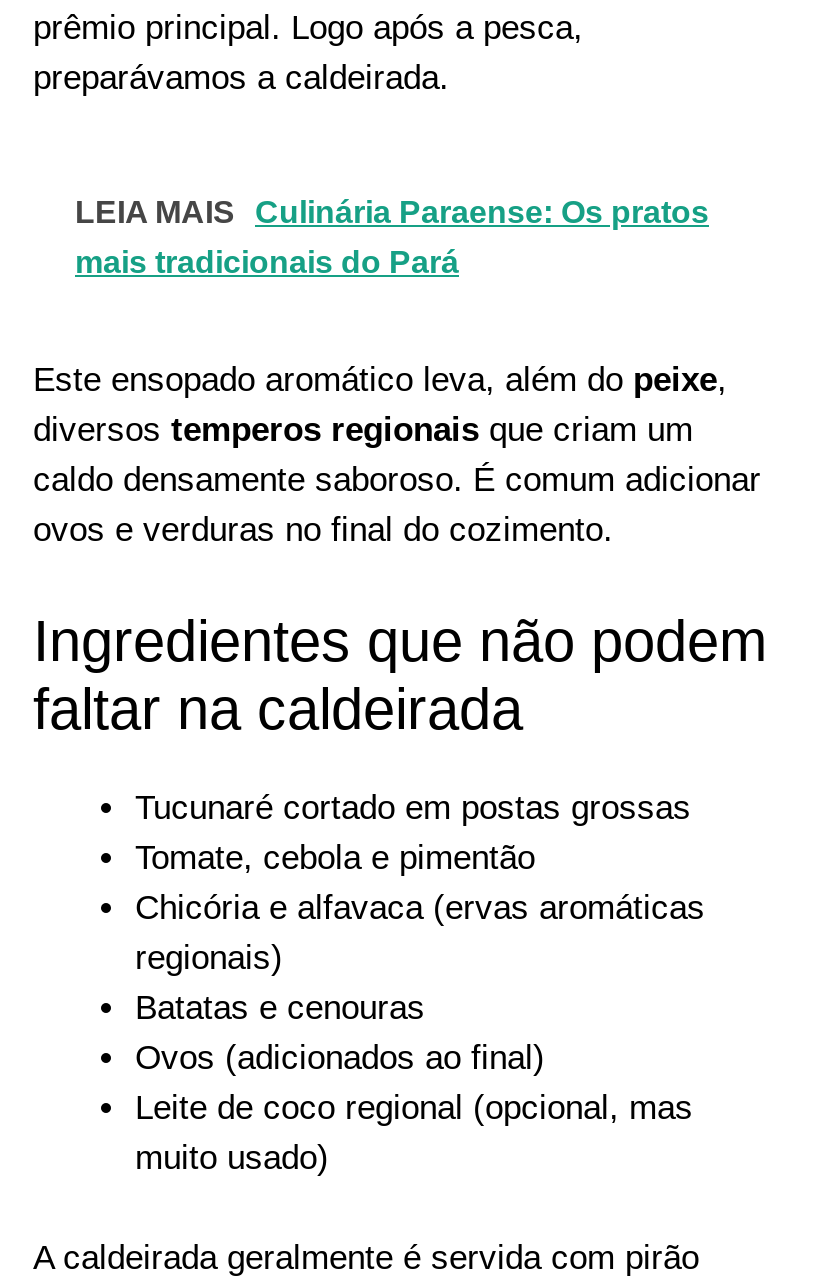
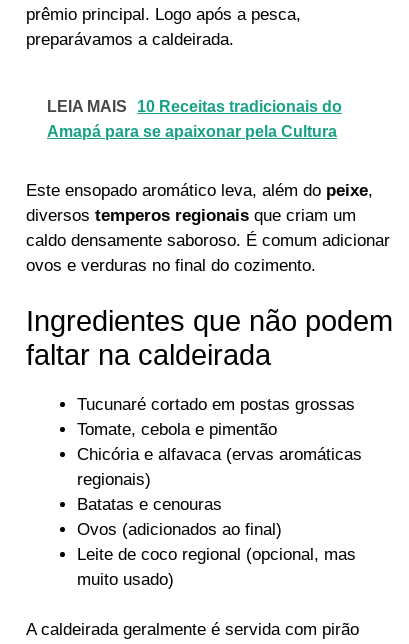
- LEIA MAIS Culinária Paraense: Os pratos
+ LEIA MAIS 10 Receitas tradicionais do

- mais tradicionais do Pará
+ Amapá para se apaixonar pela Cultura
